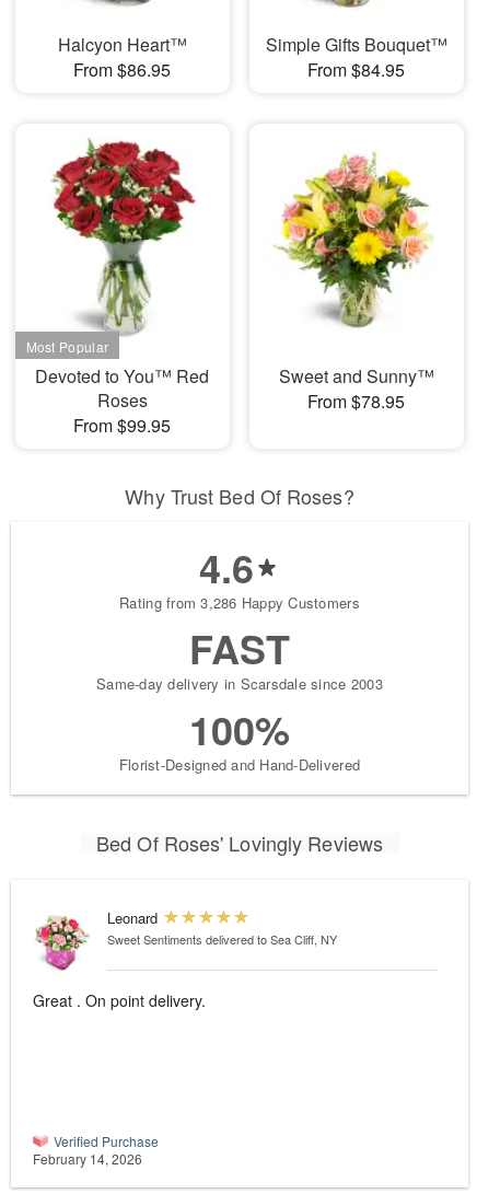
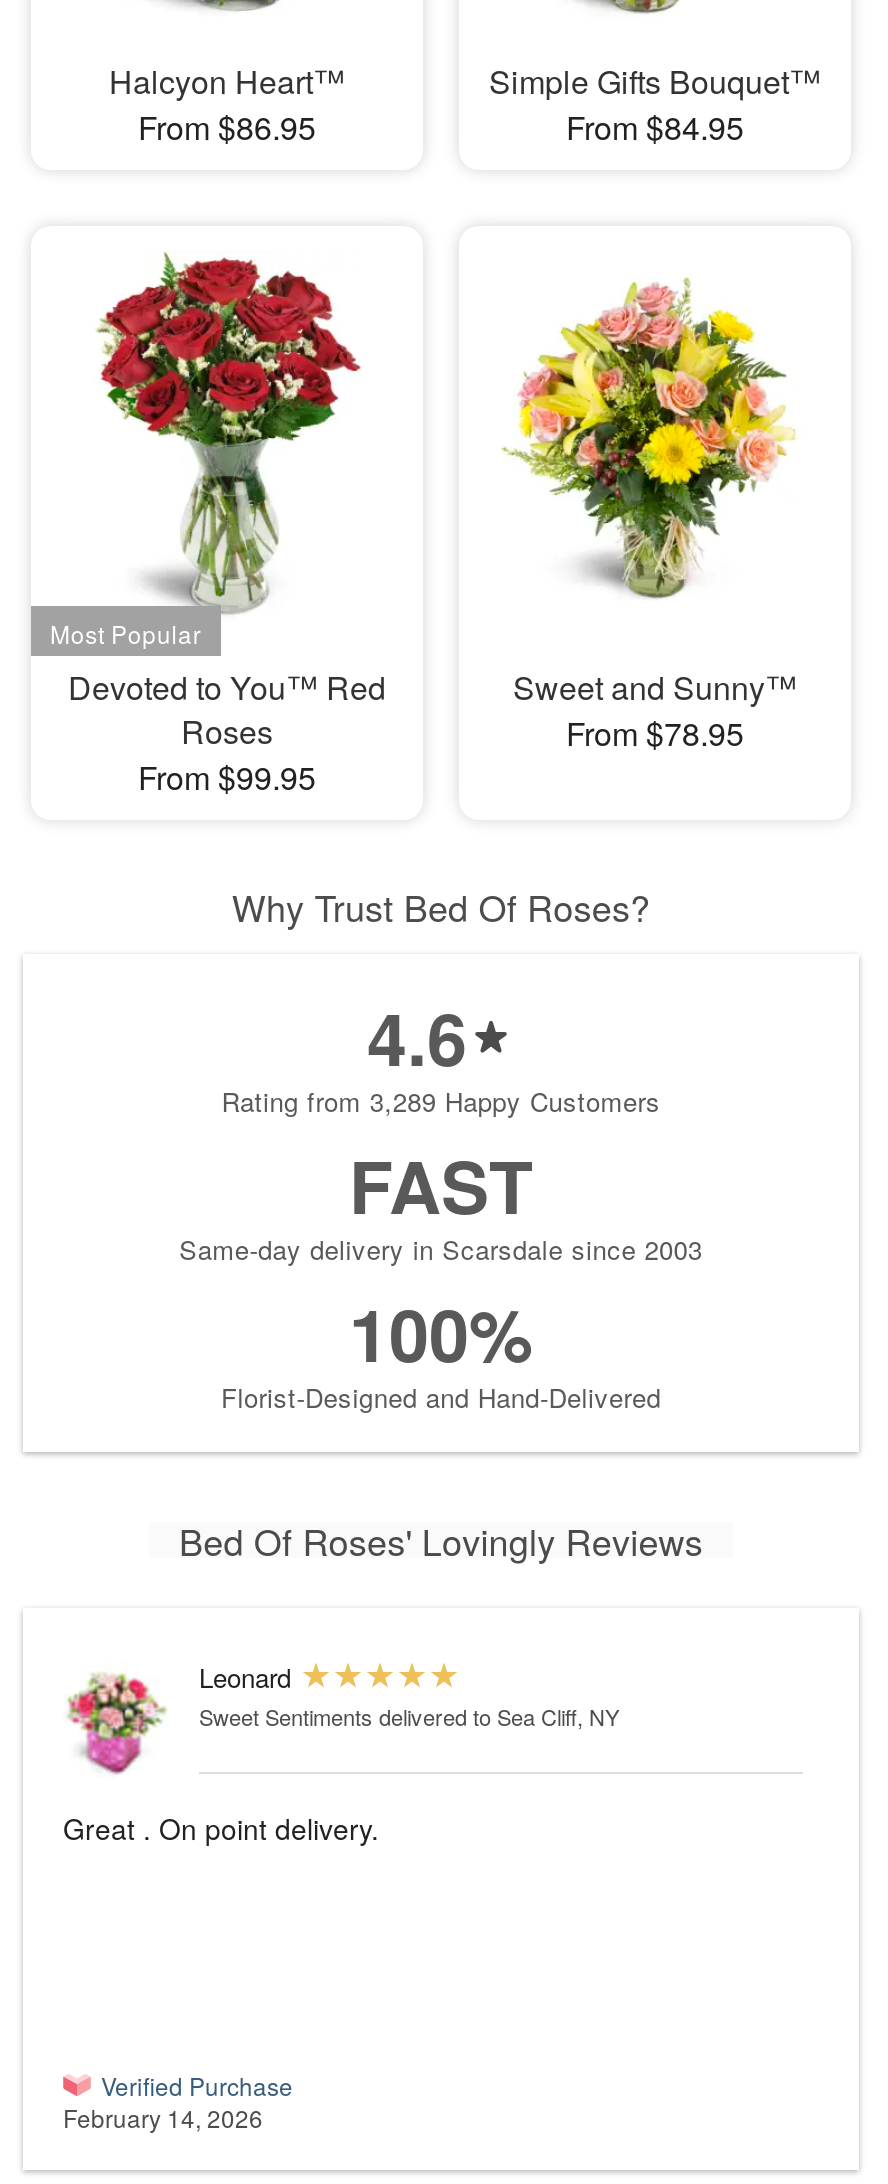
- Rating from 3,286 Happy Customers
+ Rating from 3,289 Happy Customers
